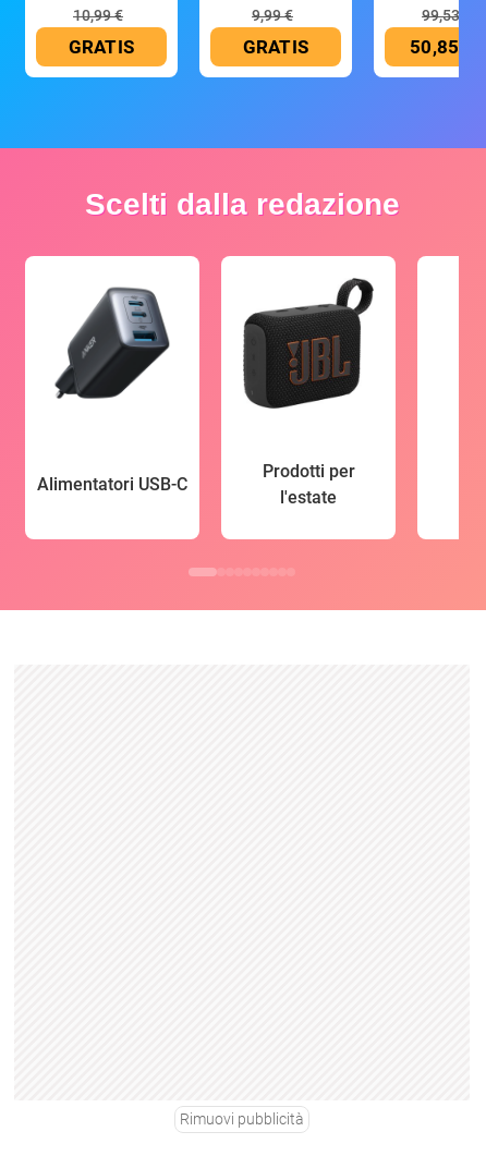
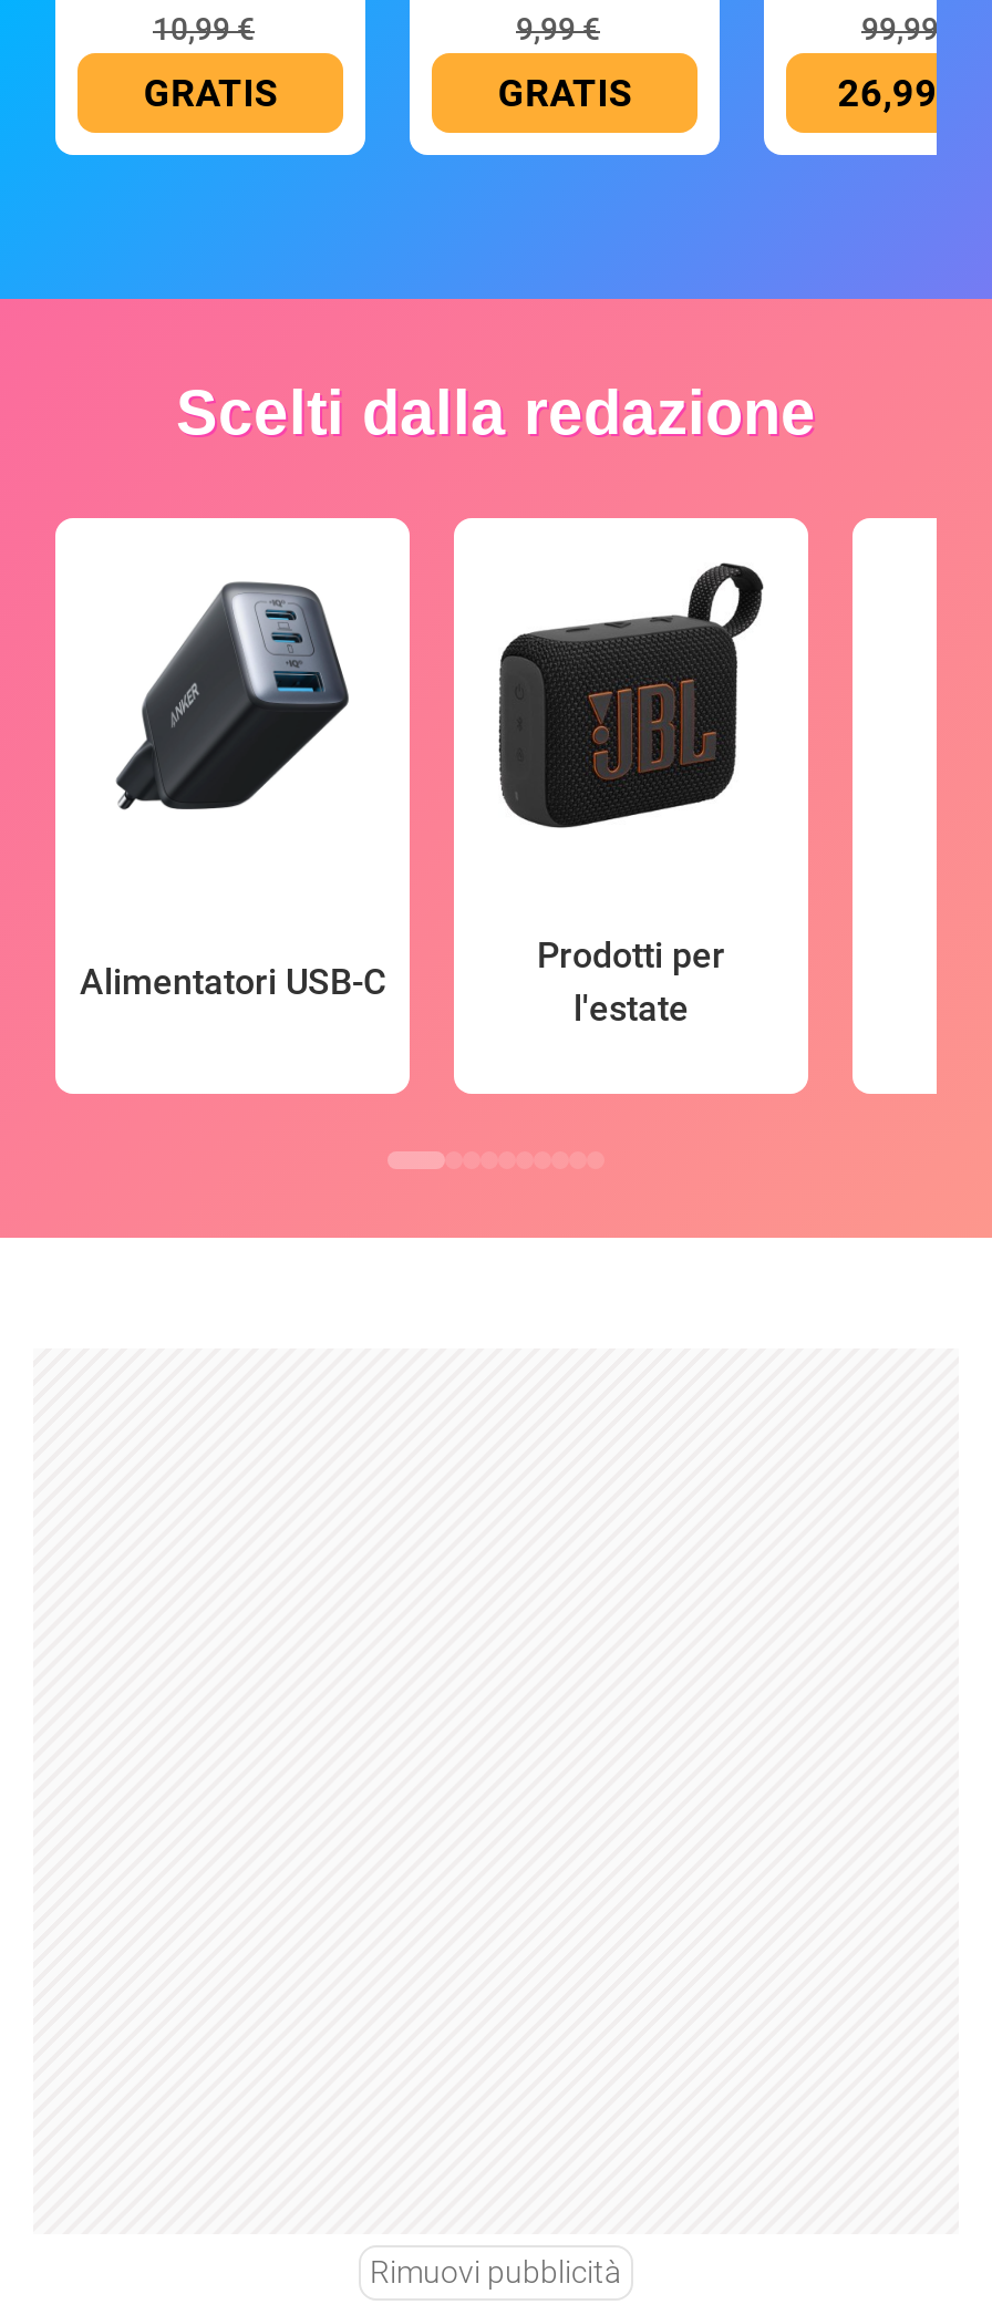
- 99,53 €
+ 99,99 €

- 50,85 €
+ 26,99 €
